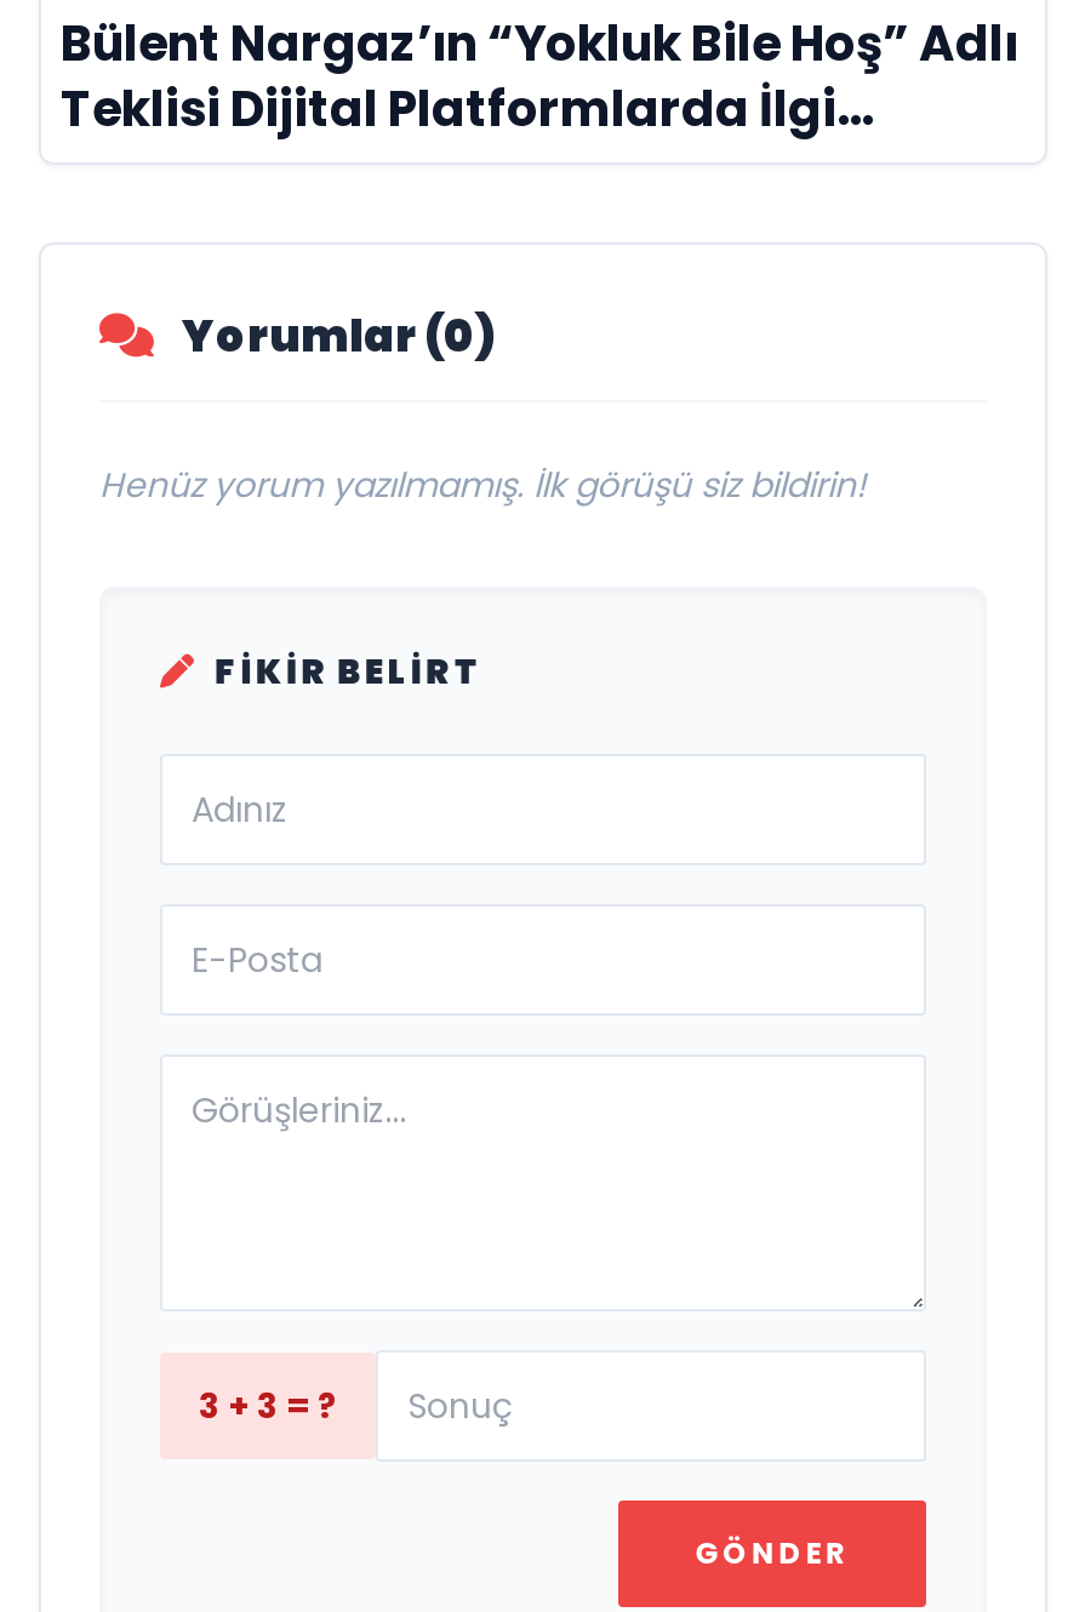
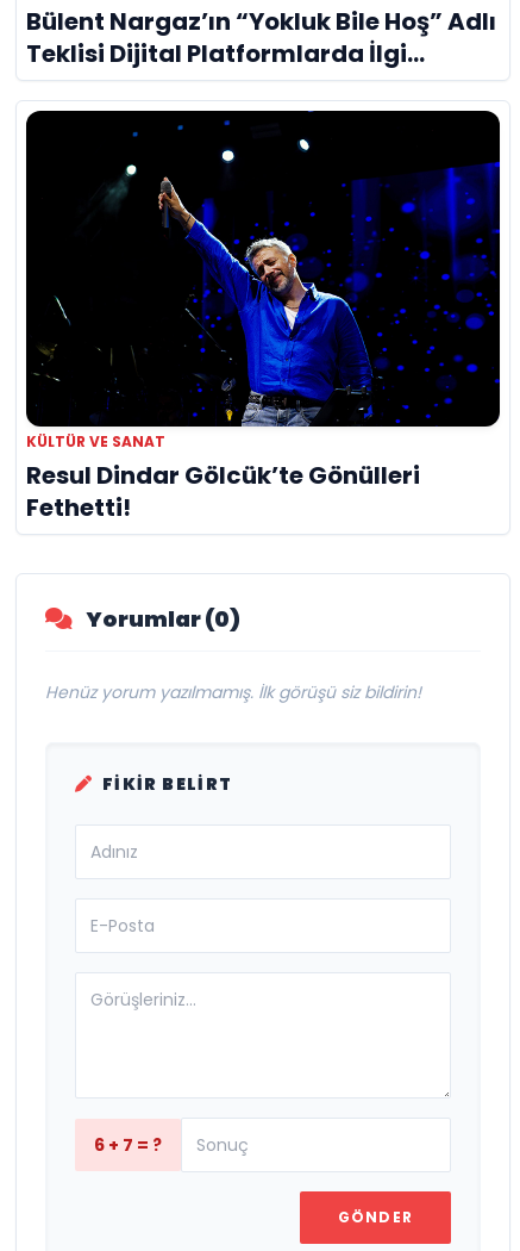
+ [image]
+ KÜLTÜR VE SANAT
+ Resul Dindar Gölcük’te Gönülleri
+ Fethetti!

- 3 + 3 = ?
+ 6 + 7 = ?
